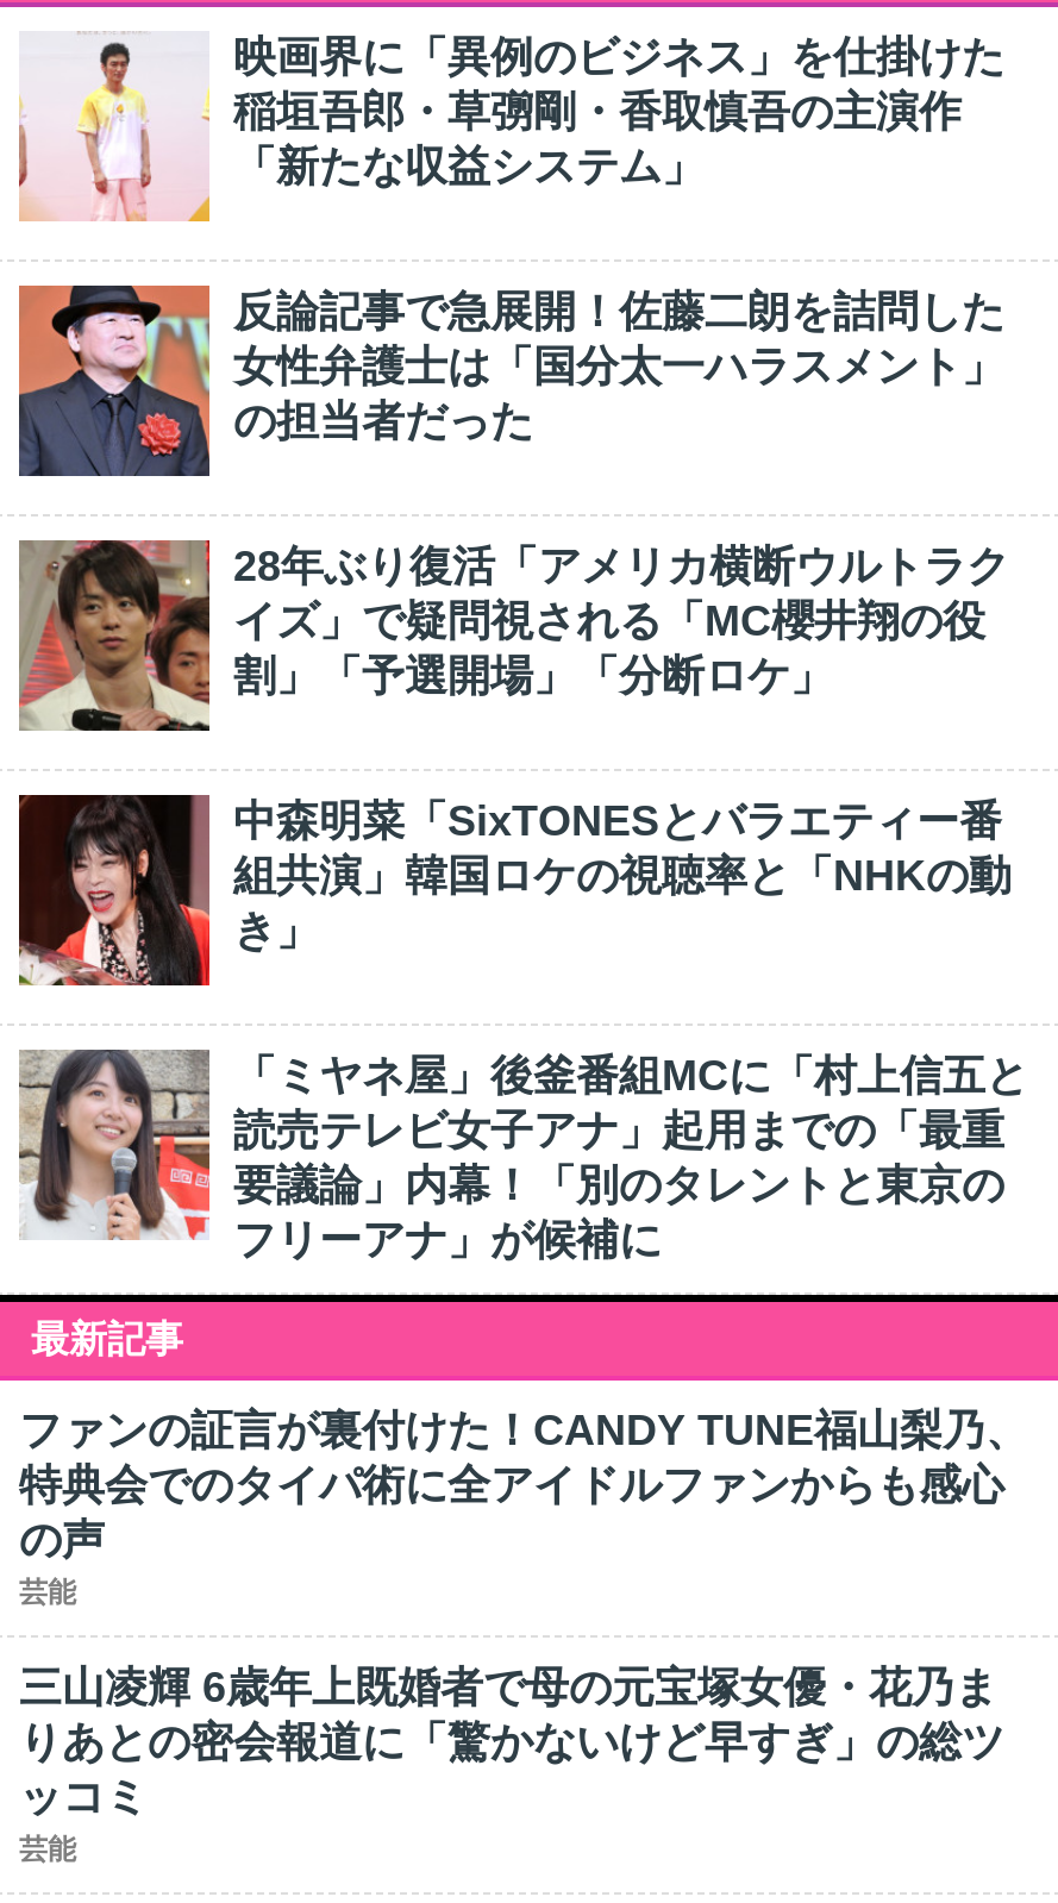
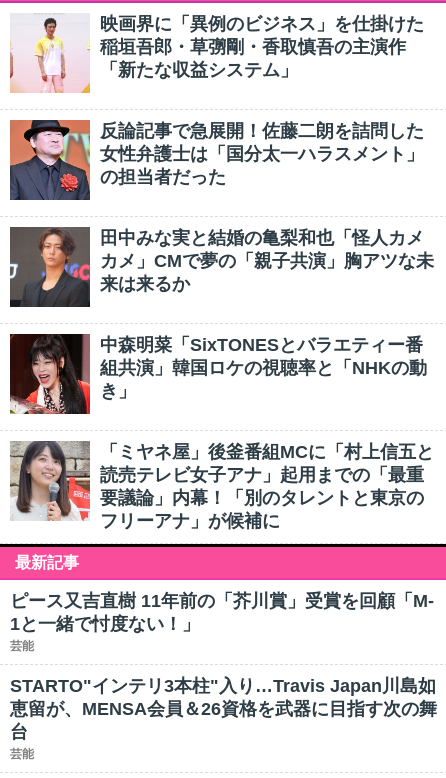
- [image]
- 28年ぶり復活「アメリカ横断ウルトラク
- イズ」で疑問視される「MC櫻井翔の役
- 割」「予選開場」「分断ロケ」
+ [image]
+ 田中みな実と結婚の亀梨和也「怪人カメ
+ カメ」CMで夢の「親子共演」胸アツな未
+ 来は来るか

- ファンの証言が裏付けた！CANDY TUNE福山梨乃、
- 特典会でのタイパ術に全アイドルファンからも感心
- の声
+ ピース又吉直樹 11年前の「芥川賞」受賞を回顧「M-
+ 1と一緒で忖度ない！」

- 三山凌輝 6歳年上既婚者で母の元宝塚女優・花乃ま
- りあとの密会報道に「驚かないけど早すぎ」の総ツ
- ッコミ
+ STARTO"インテリ3本柱"入り…Travis Japan川島如
+ 恵留が、MENSA会員＆26資格を武器に目指す次の舞
+ 台
